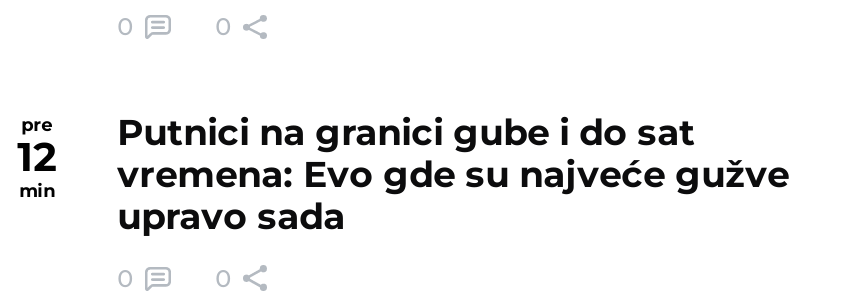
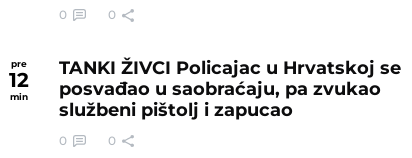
- Putnici na granici gube i do sat
- vremena: Evo gde su najveće gužve
- upravo sada
+ TANKI ŽIVCI Policajac u Hrvatskoj se
+ posvađao u saobraćaju, pa zvukao
+ službeni pištolj i zapucao
